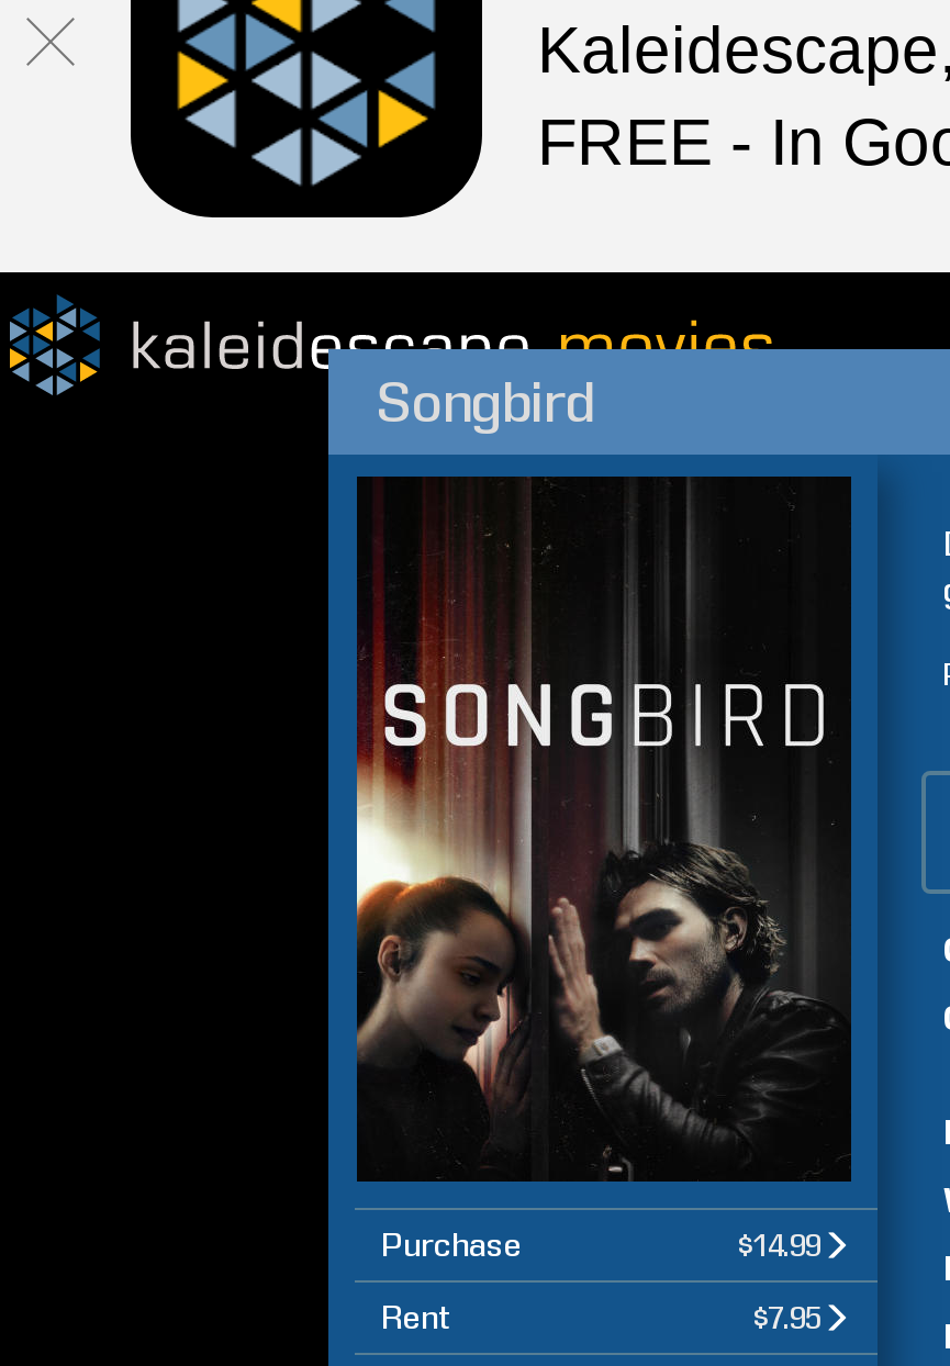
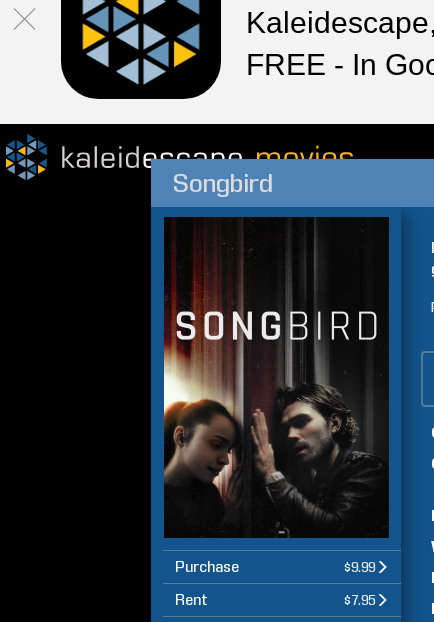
- $14.99
+ $9.99
